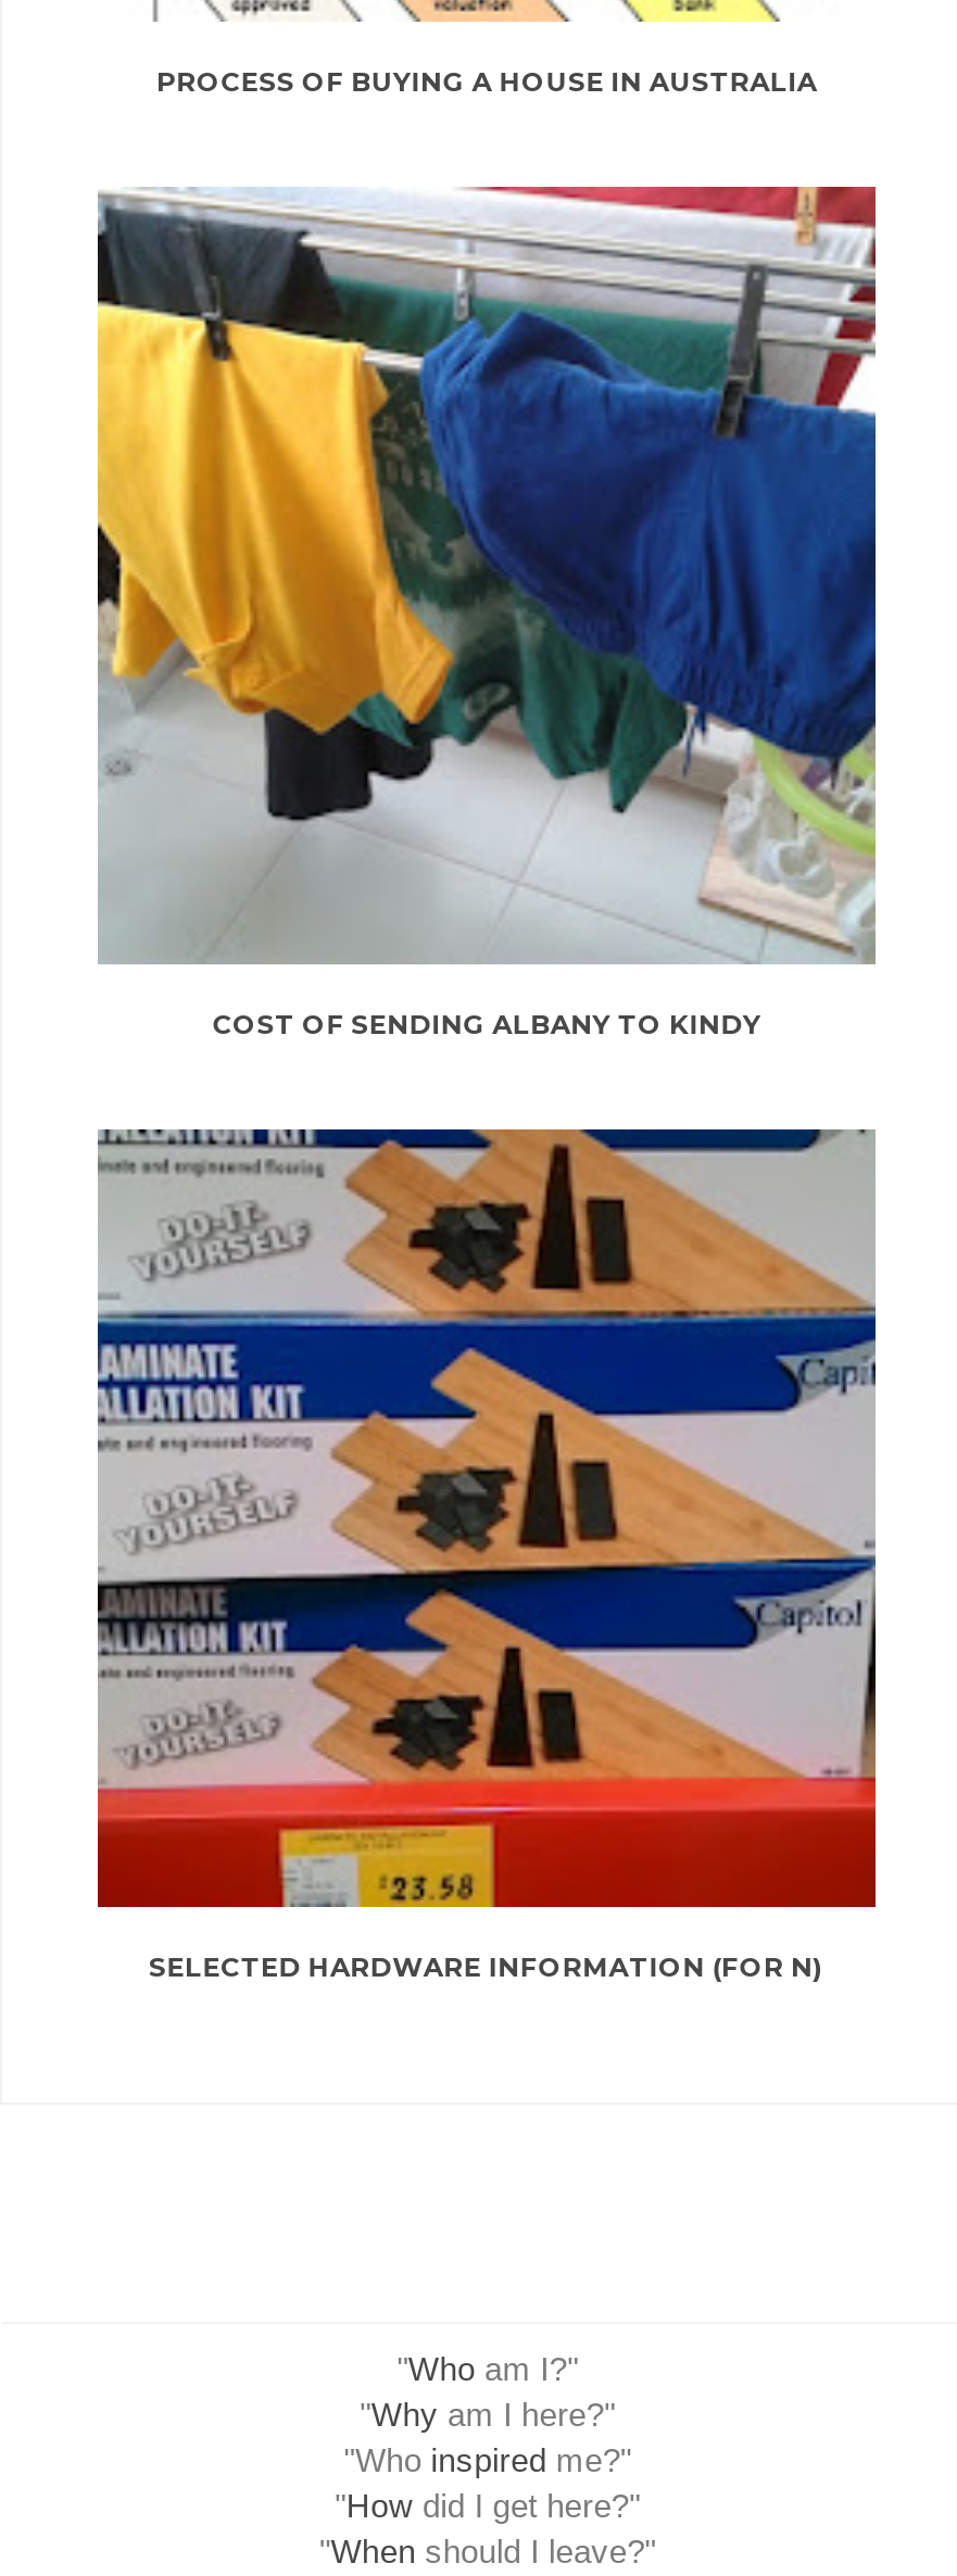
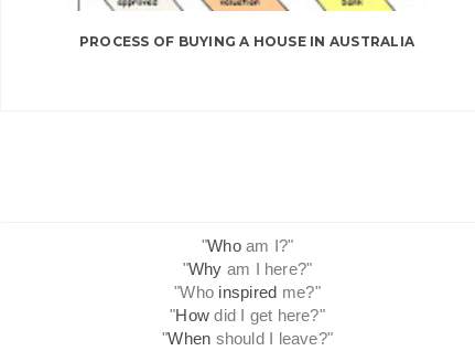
- [image]
- COST OF SENDING ALBANY TO KINDY

- [image]
- SELECTED HARDWARE INFORMATION (FOR N)
